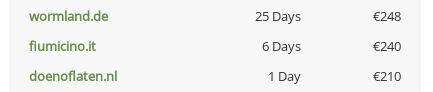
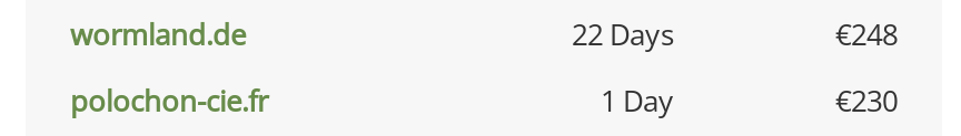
- 25 Days
+ 22 Days

- fiumicino.it
- 6 Days
- €240
- doenoflaten.nl
+ polochon-cie.fr

- €210
+ €230
